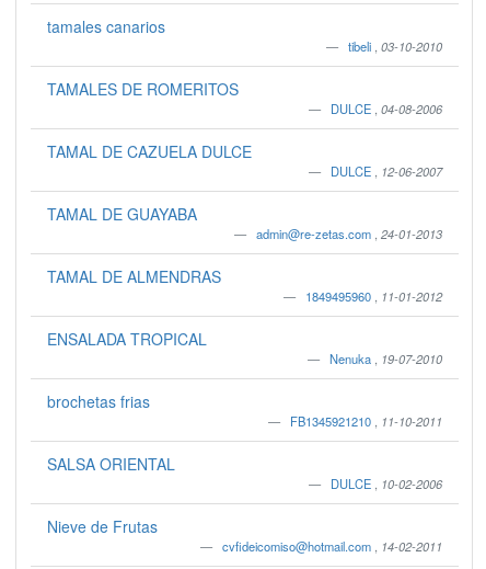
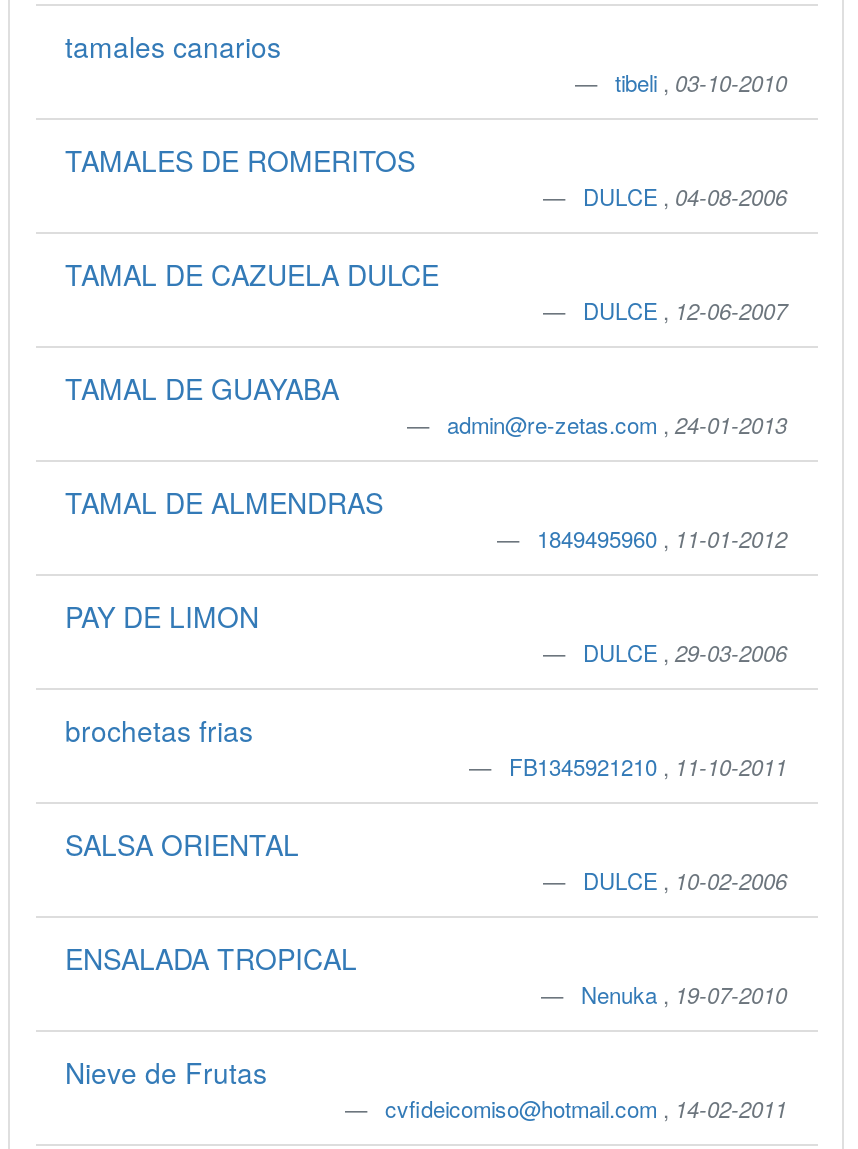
+ PAY DE LIMON
+ DULCE, 29-03-2006

moved down: ENSALADA TROPICAL | Nenuka, 19-07-2010
